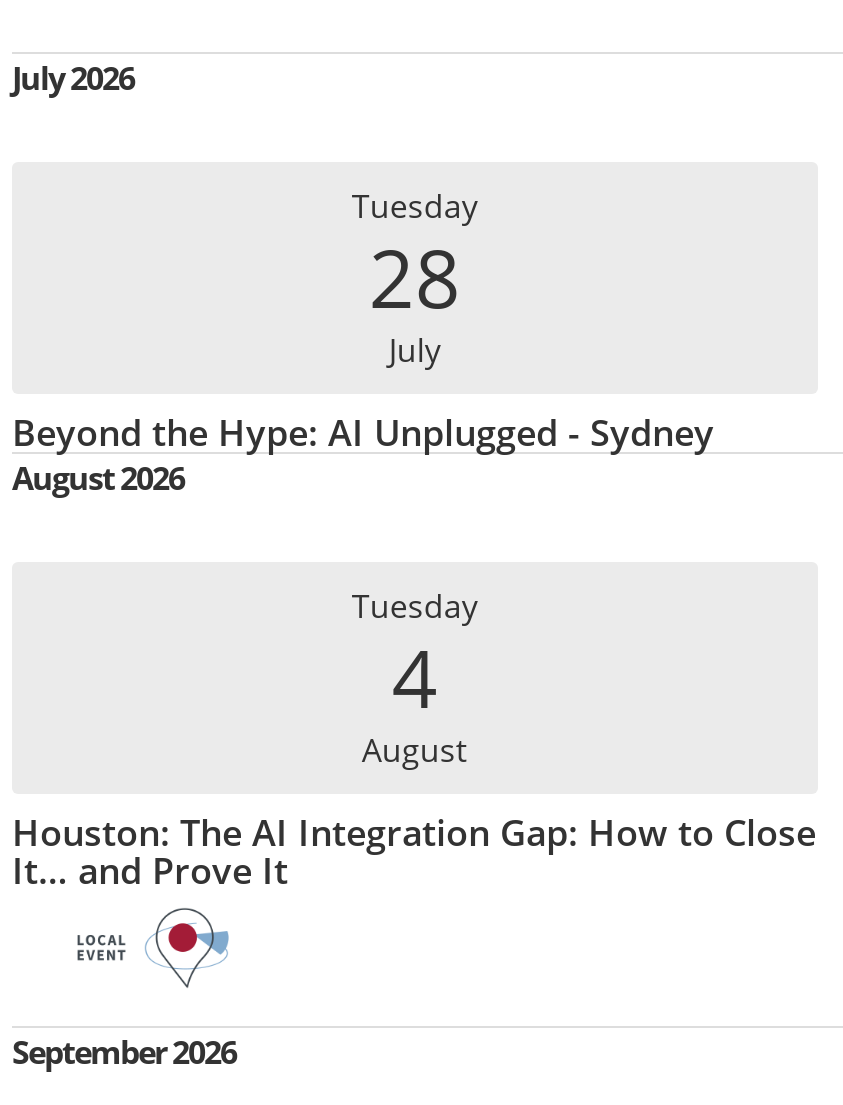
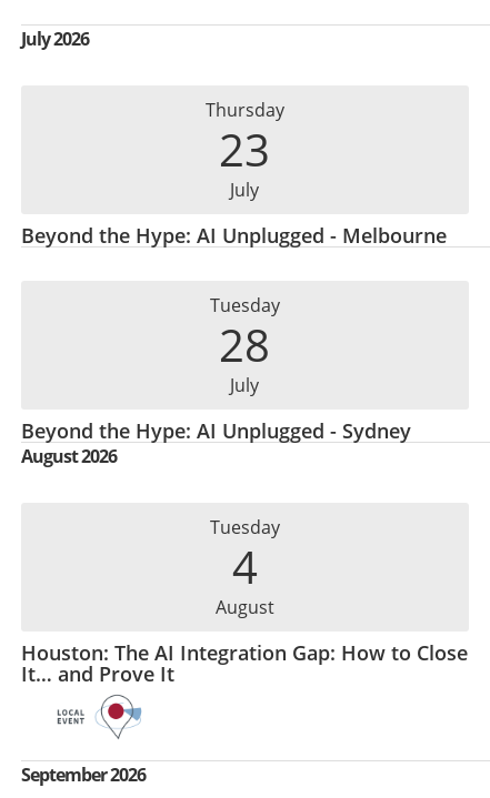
+ Thursday
+ 23
+ July
+ Beyond the Hype: AI Unplugged - Melbourne
